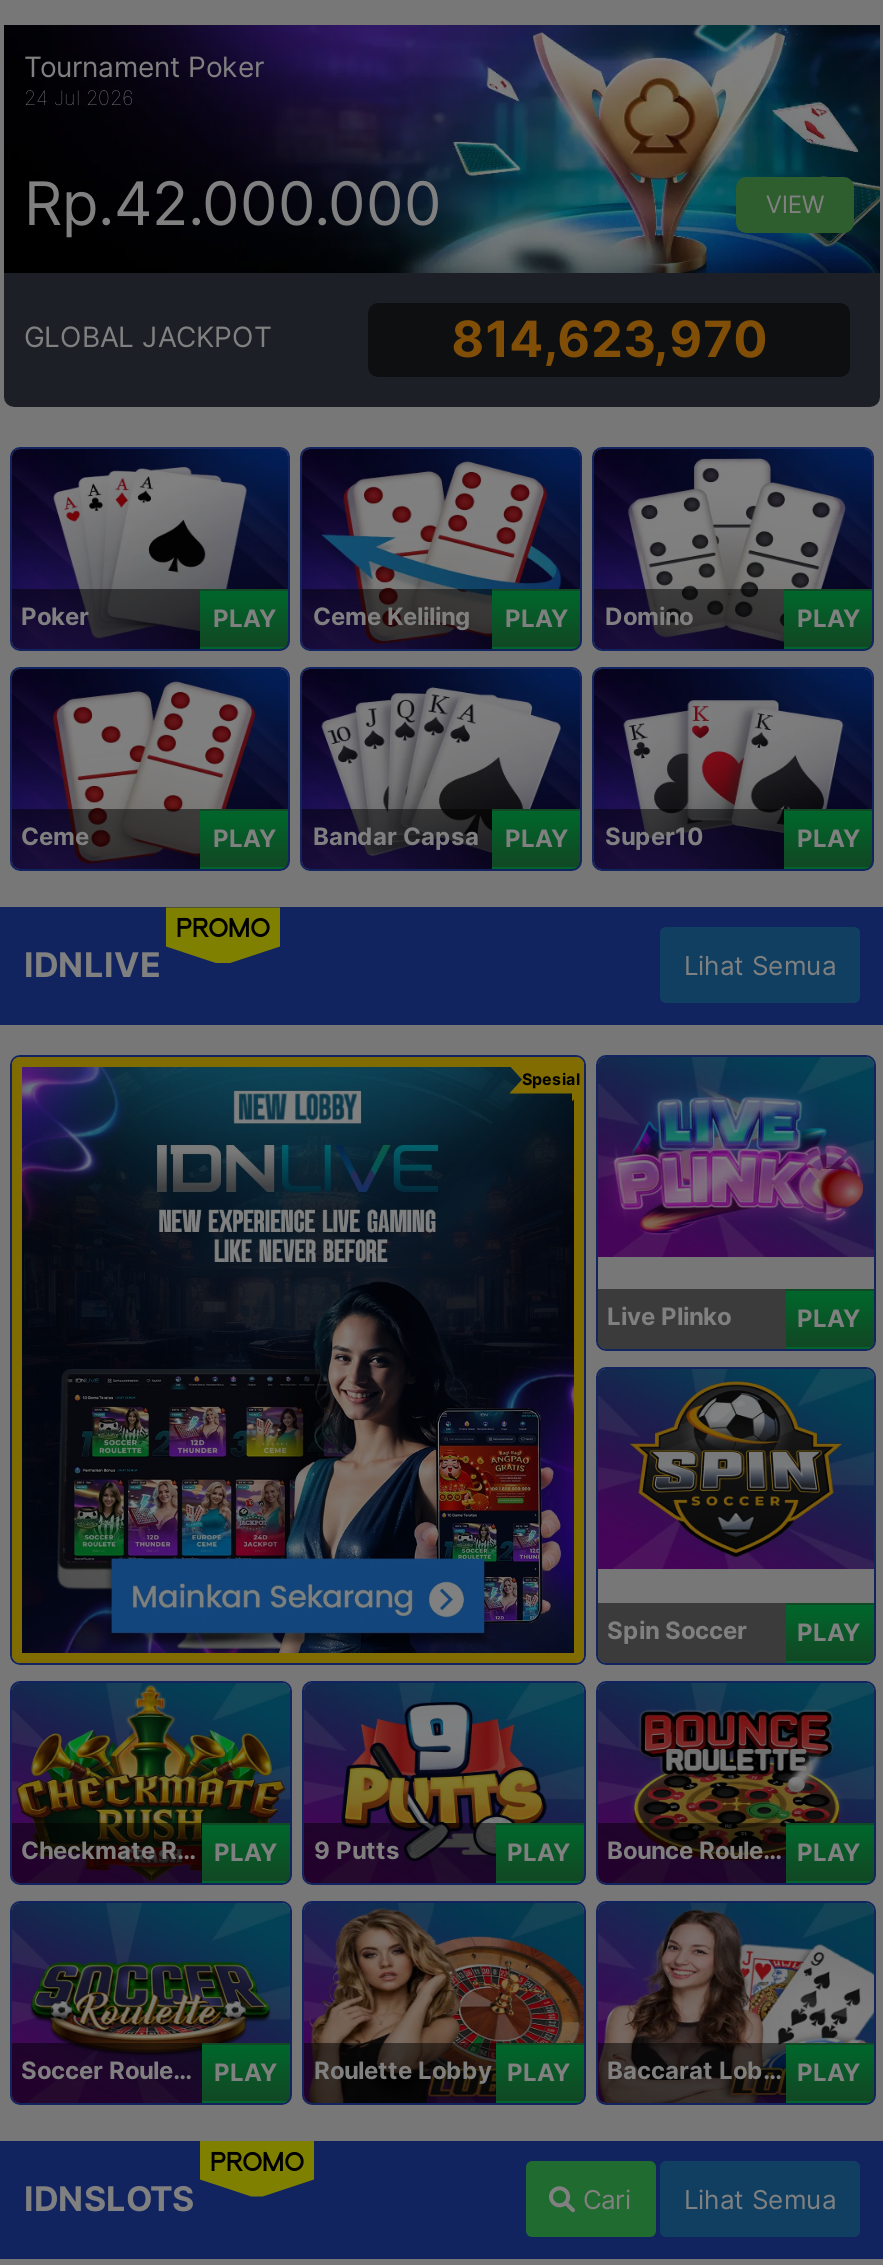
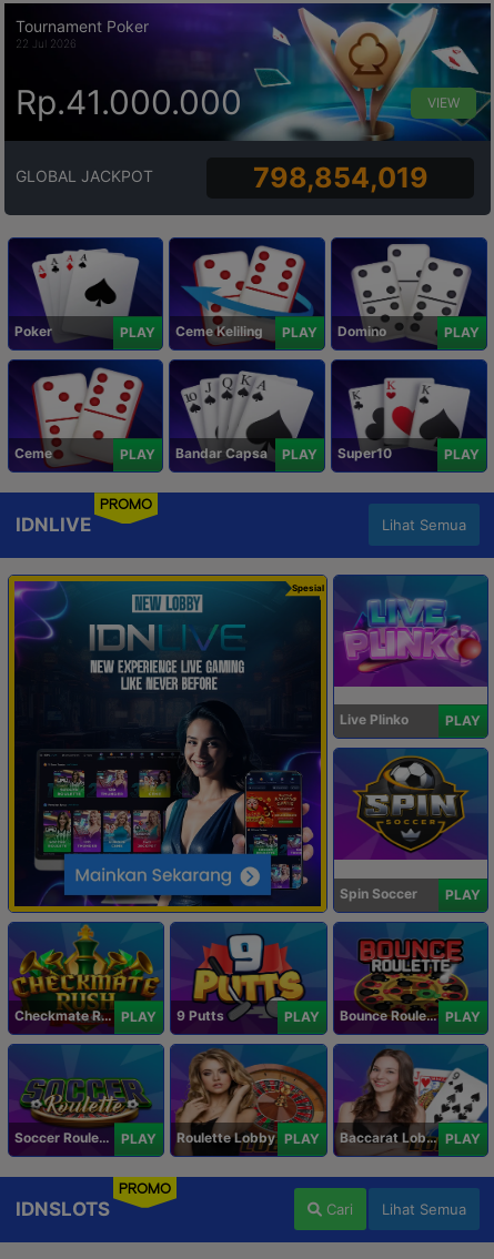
- 24 Jul 2026
+ 22 Jul 2026

- Rp.42.000.000
+ Rp.41.000.000

- 814,623,970
+ 798,854,019
